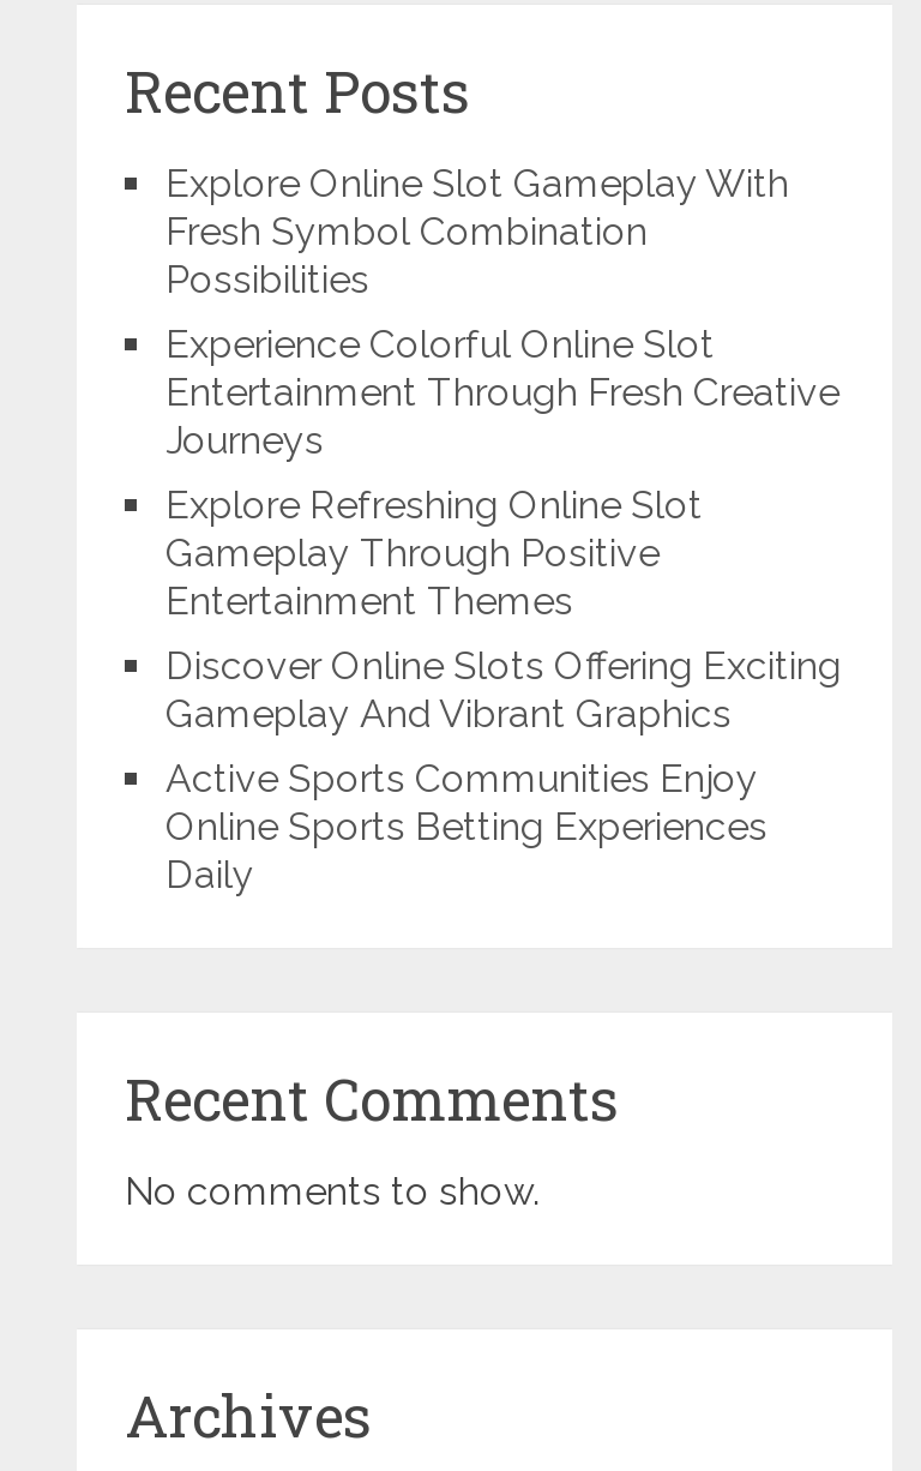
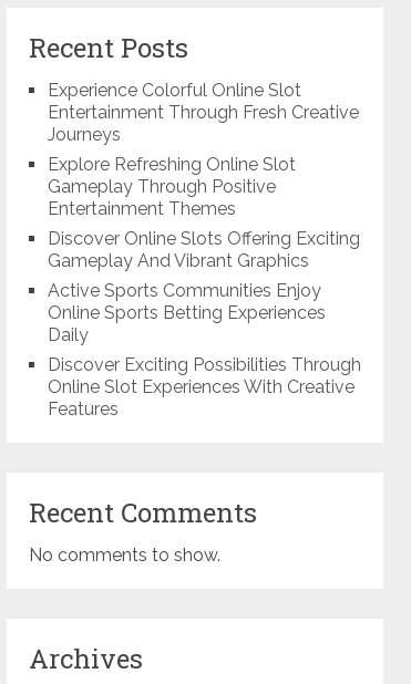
- Explore Online Slot Gameplay With
- Fresh Symbol Combination
- Possibilities

moved up: Experience Colorful Online Slot | Entertainment Through Fresh Creative | Journeys | ... | Online Sports Betting Experiences | Daily

+ Discover Exciting Possibilities Through
+ Online Slot Experiences With Creative
+ Features
